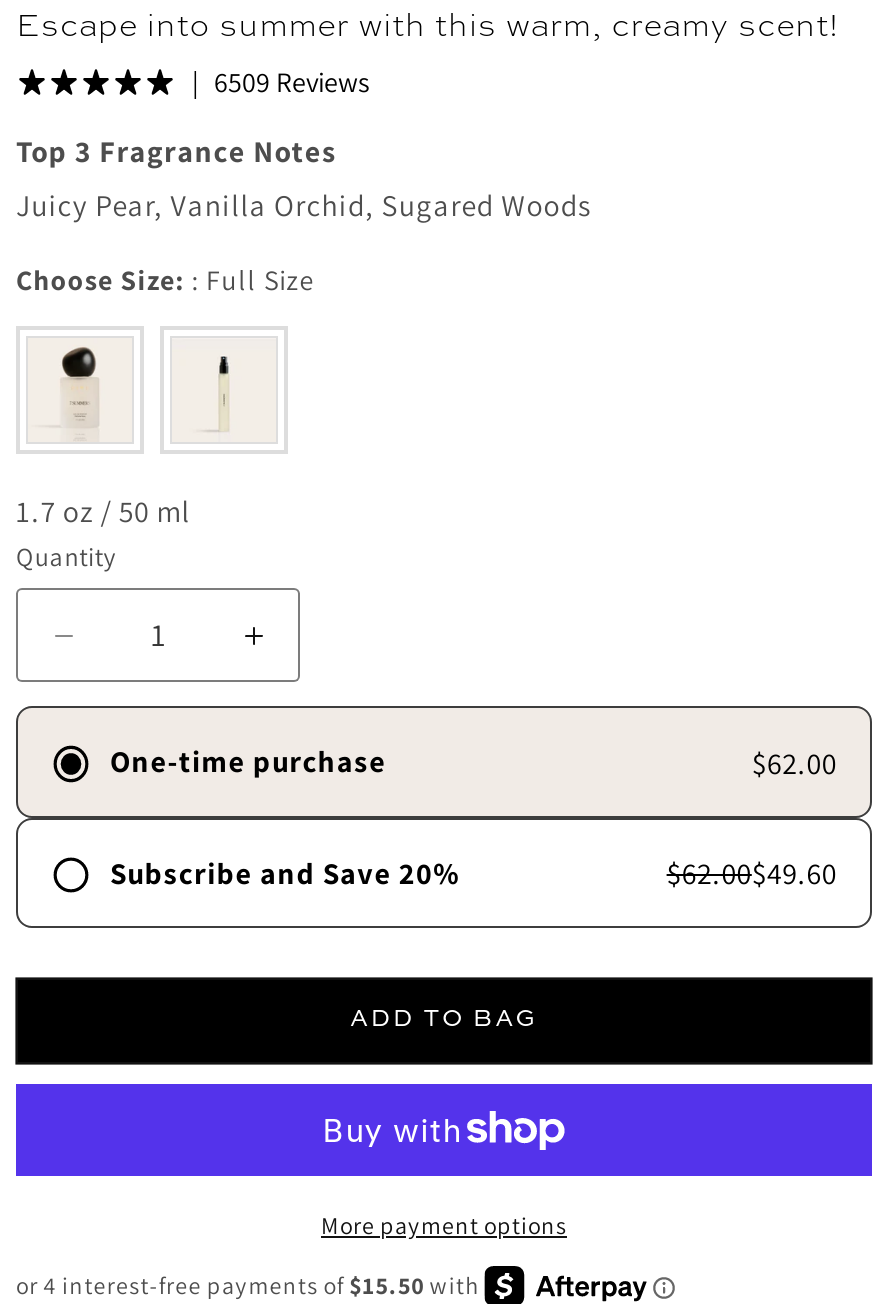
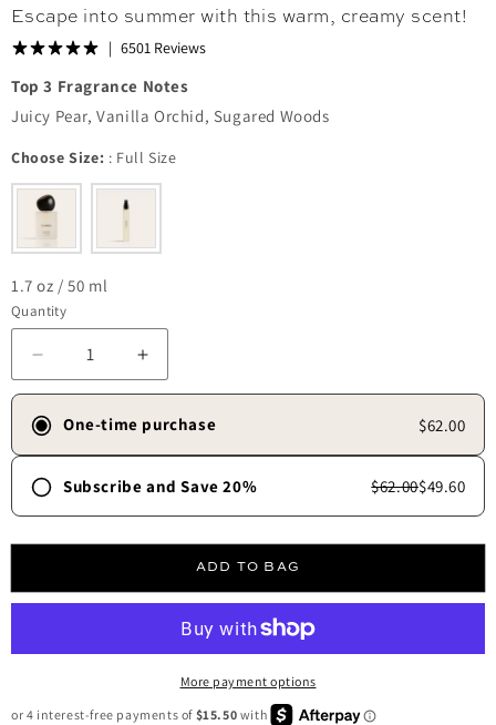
- 6509 Reviews
+ 6501 Reviews
